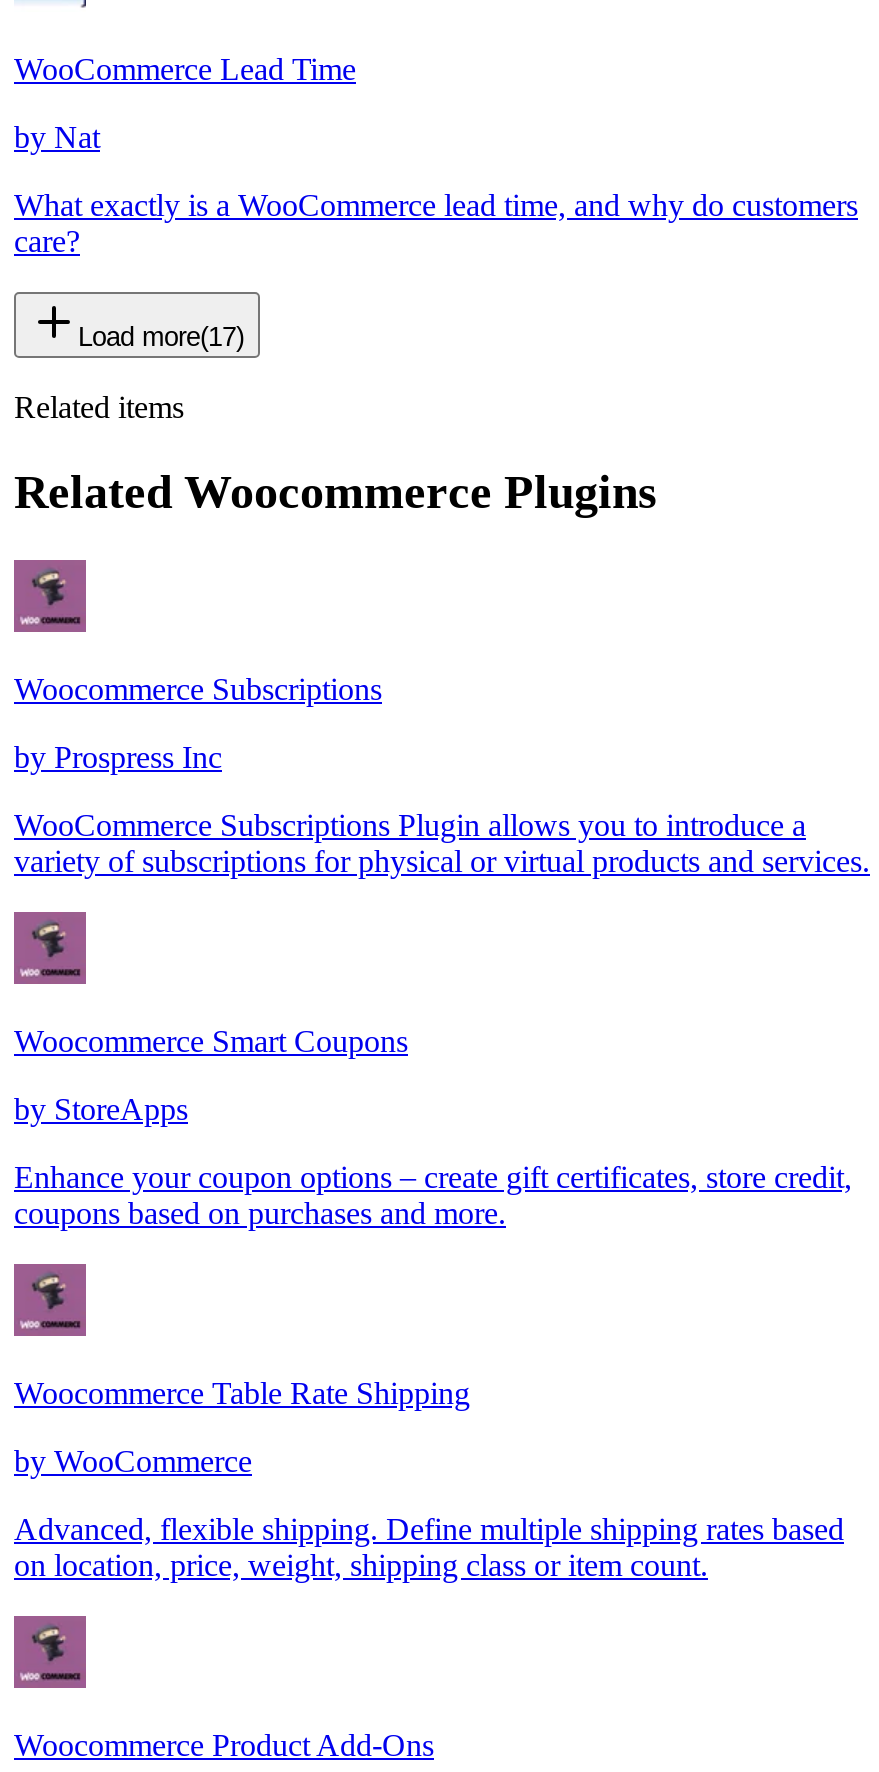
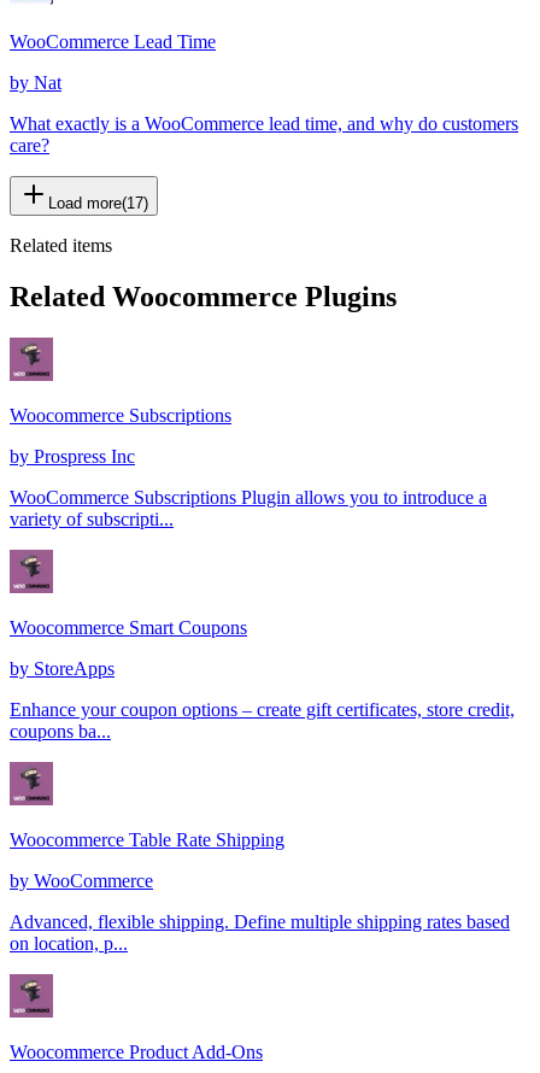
- variety of subscriptions for physical or virtual products and services.
+ variety of subscripti...

- coupons based on purchases and more.
+ coupons ba...

- on location, price, weight, shipping class or item count.
+ on location, p...
